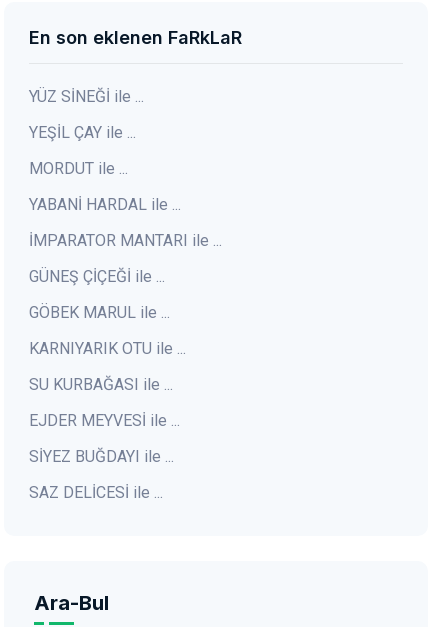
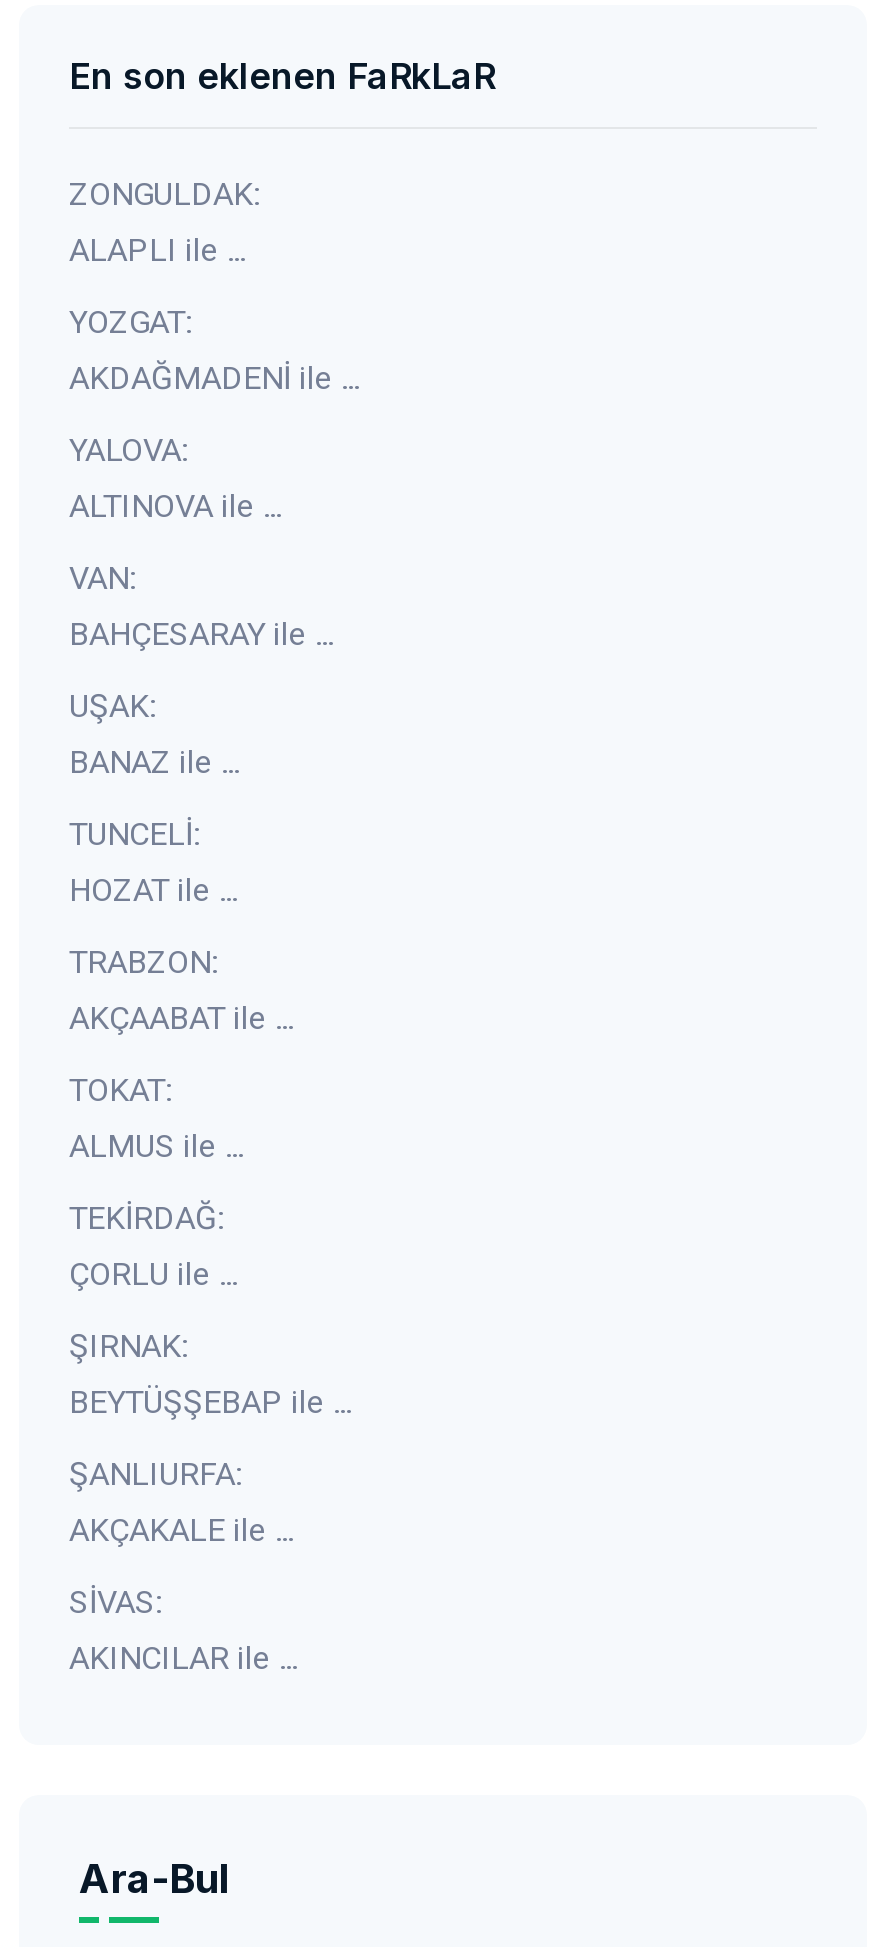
- YÜZ SİNEĞİ ile ...
- YEŞİL ÇAY ile ...
- MORDUT ile ...
- YABANİ HARDAL ile ...
- İMPARATOR MANTARI ile ...
- GÜNEŞ ÇİÇEĞİ ile ...
- GÖBEK MARUL ile ...
- KARNIYARIK OTU ile ...
- SU KURBAĞASI ile ...
- EJDER MEYVESİ ile ...
- SİYEZ BUĞDAYI ile ...
- SAZ DELİCESİ ile ...
+ ZONGULDAK:
+ ALAPLI ile ...
+ YOZGAT:
+ AKDAĞMADENİ ile ...
+ YALOVA:
+ ALTINOVA ile ...
+ VAN:
+ BAHÇESARAY ile ...
+ UŞAK:
+ BANAZ ile ...
+ TUNCELİ:
+ HOZAT ile ...
+ TRABZON:
+ AKÇAABAT ile ...
+ TOKAT:
+ ALMUS ile ...
+ TEKİRDAĞ:
+ ÇORLU ile ...
+ ŞIRNAK:
+ BEYTÜŞŞEBAP ile ...
+ ŞANLIURFA:
+ AKÇAKALE ile ...
+ SİVAS:
+ AKINCILAR ile ...
